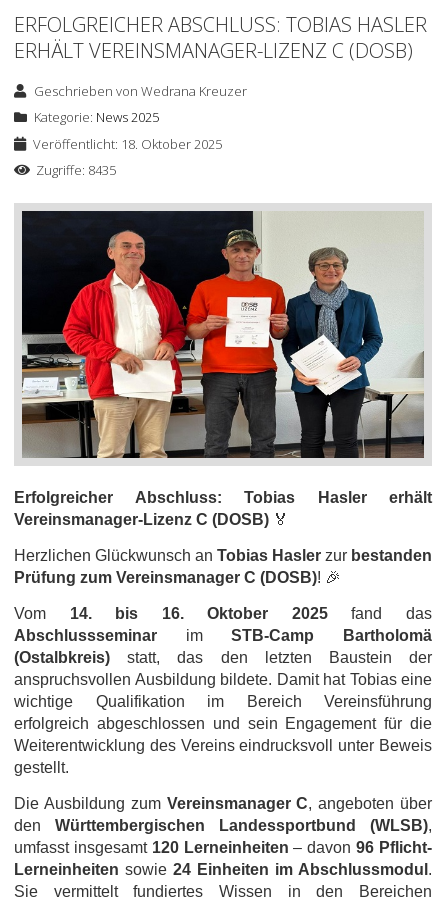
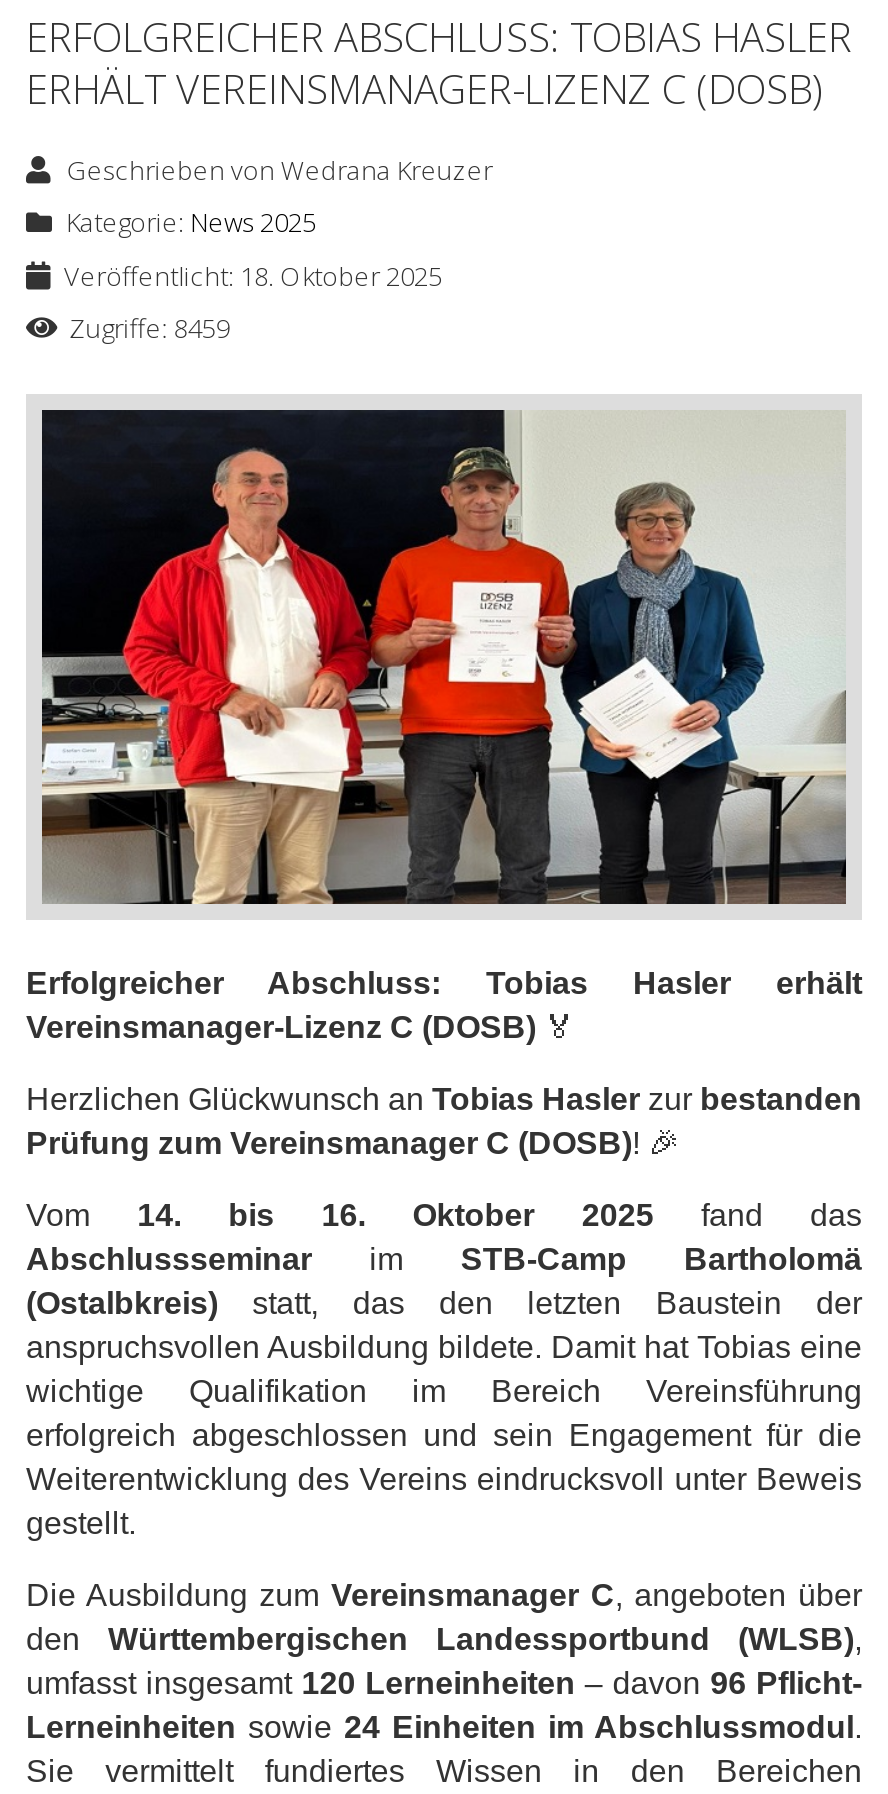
- Zugriffe: 8435
+ Zugriffe: 8459
